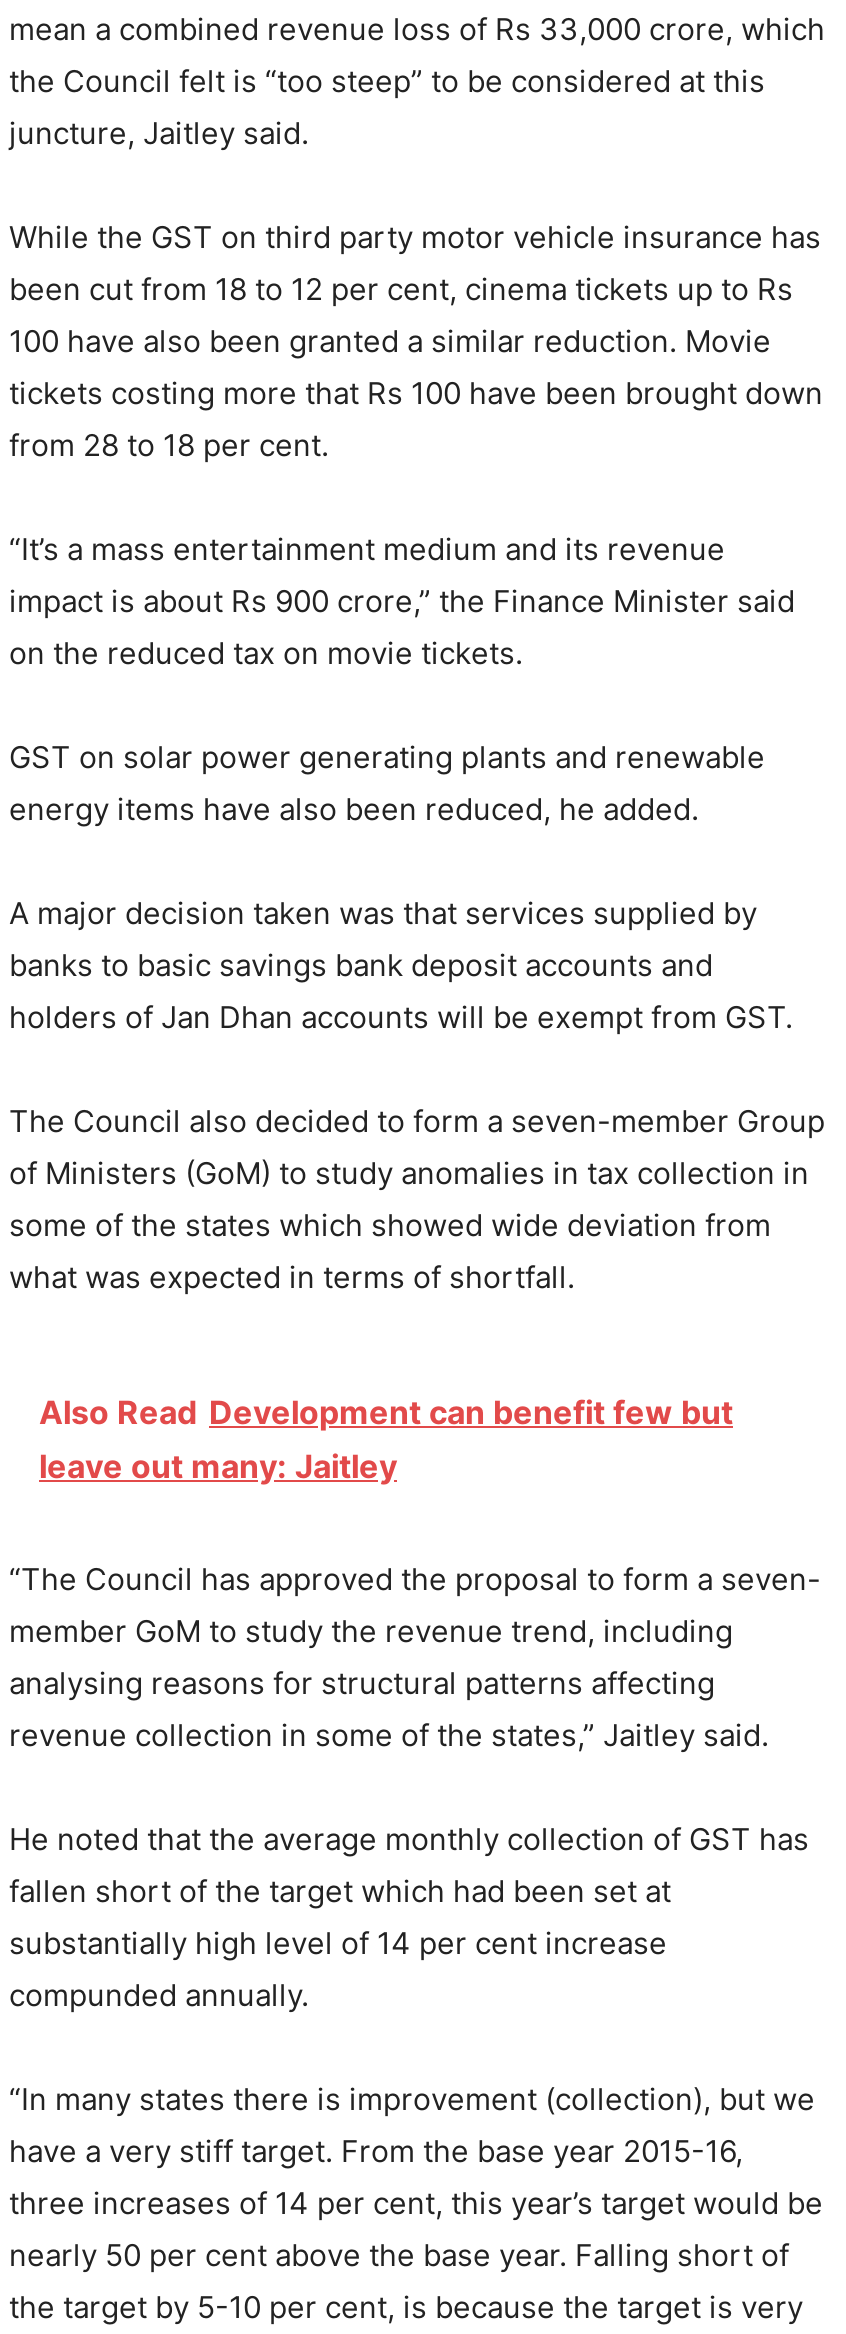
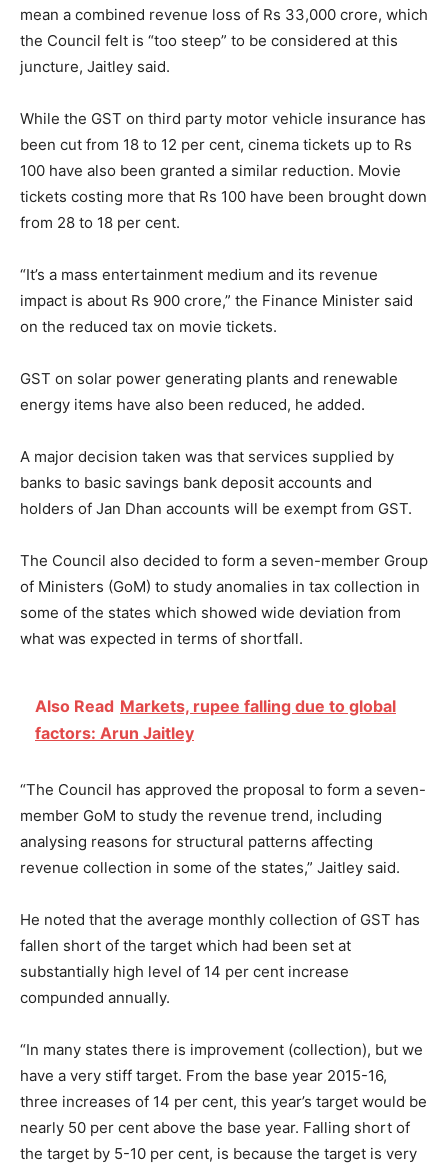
- Also Read Development can benefit few but
- leave out many: Jaitley
+ Also Read Markets, rupee falling due to global
+ factors: Arun Jaitley
